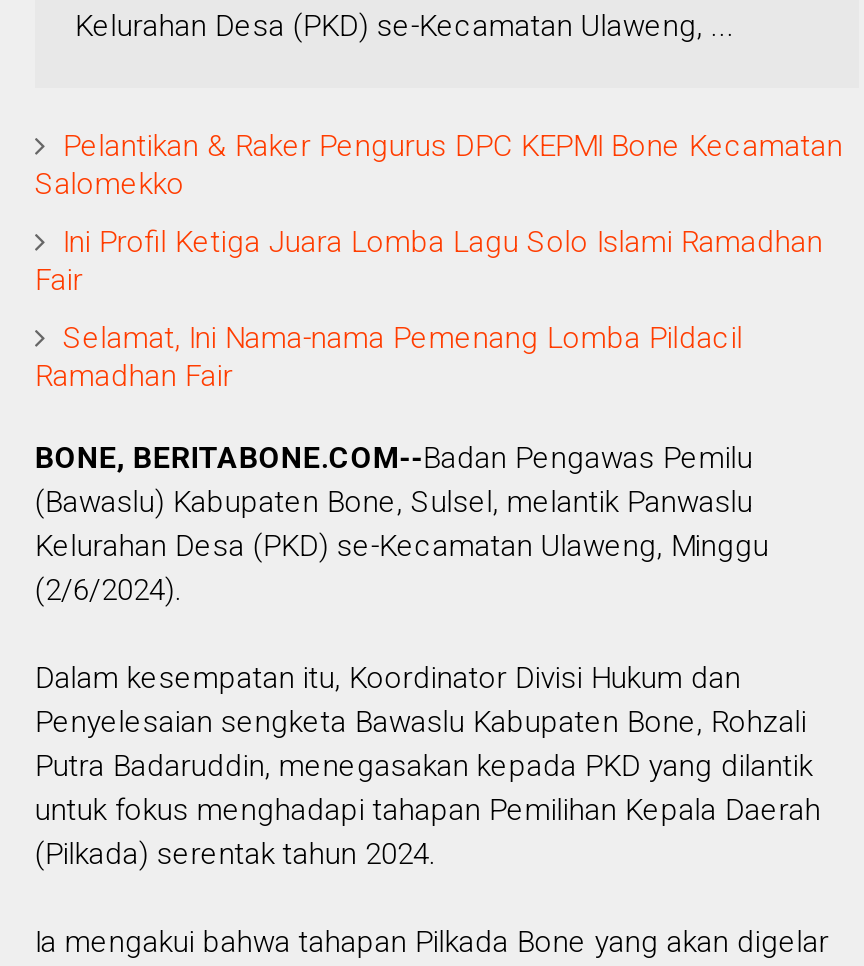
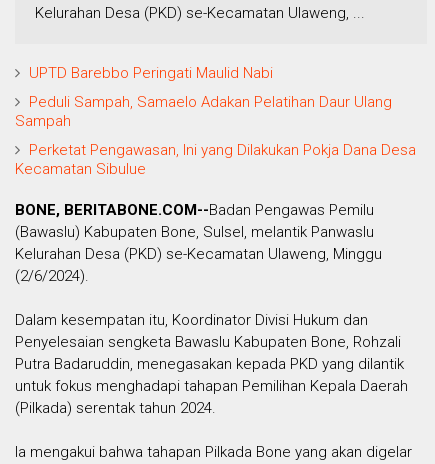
- Pelantikan & Raker Pengurus DPC KEPMI Bone Kecamatan
- Salomekko
+ UPTD Barebbo Peringati Maulid Nabi

- Ini Profil Ketiga Juara Lomba Lagu Solo Islami Ramadhan
- Fair
+ Peduli Sampah, Samaelo Adakan Pelatihan Daur Ulang
+ Sampah

- Selamat, Ini Nama-nama Pemenang Lomba Pildacil
- Ramadhan Fair
+ Perketat Pengawasan, Ini yang Dilakukan Pokja Dana Desa
+ Kecamatan Sibulue
